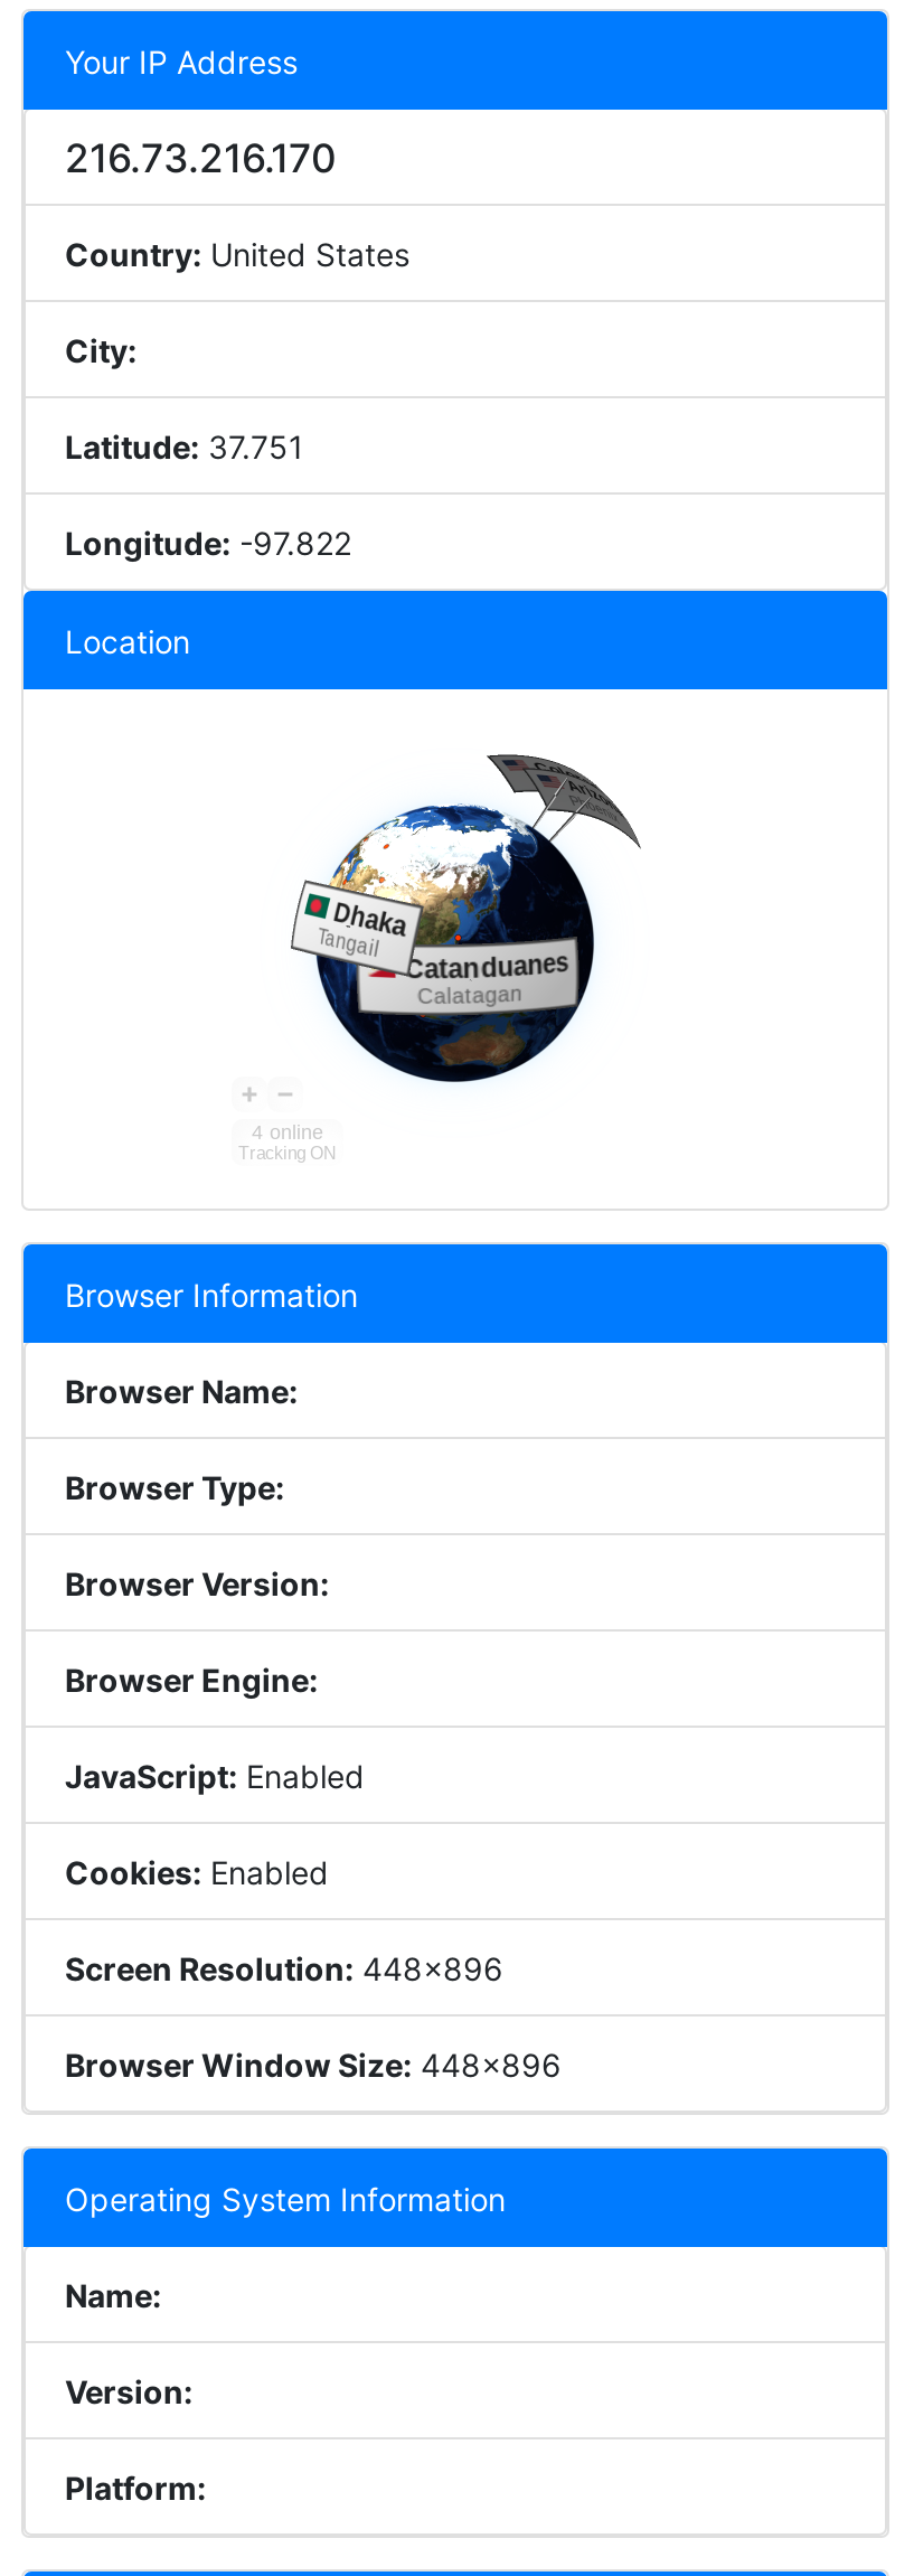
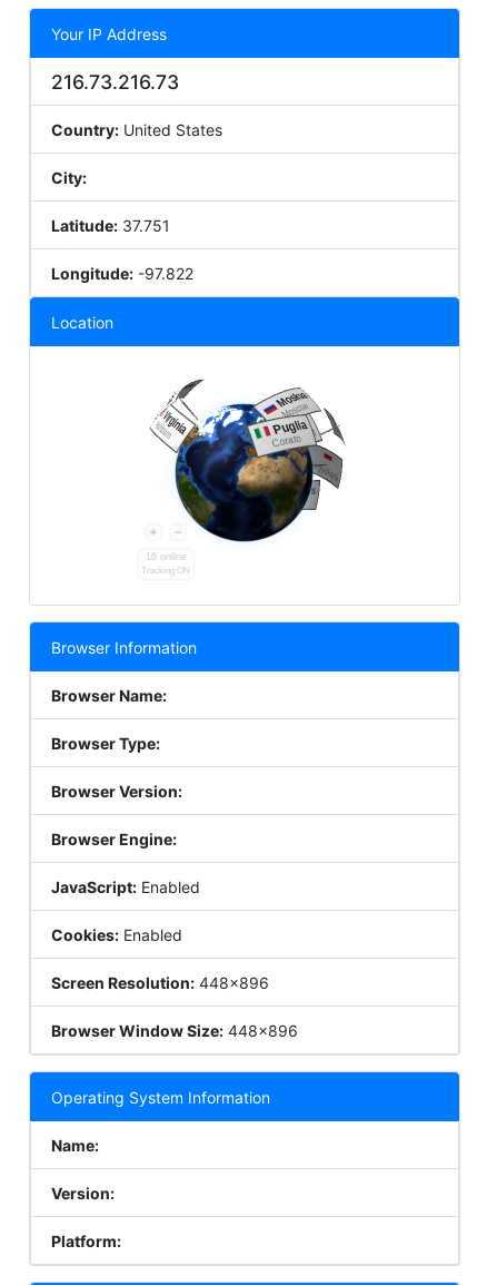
- 216.73.216.170
+ 216.73.216.73

- [image]
- 4 online
+ [image]
+ 16 online
